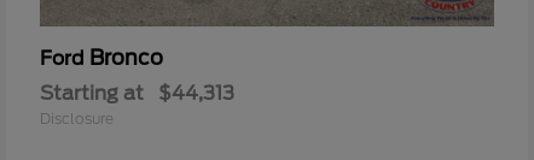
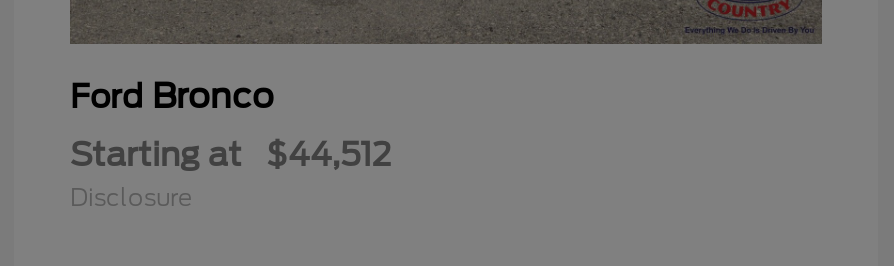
- Starting at $44,313
+ Starting at $44,512
